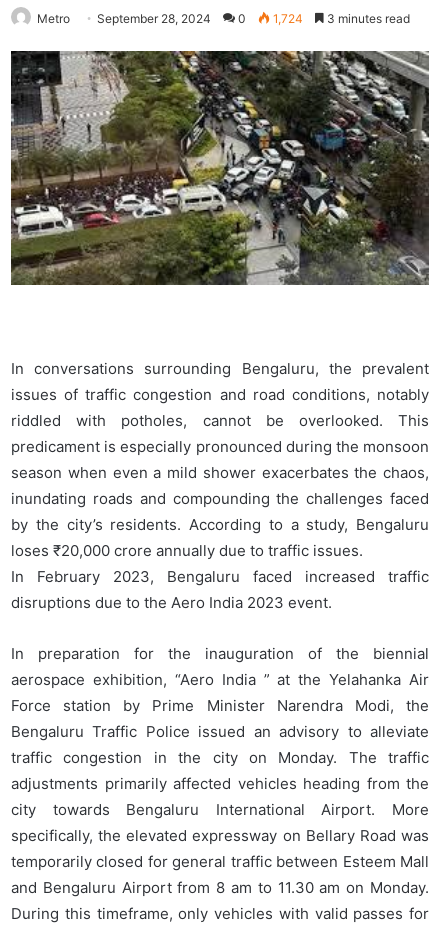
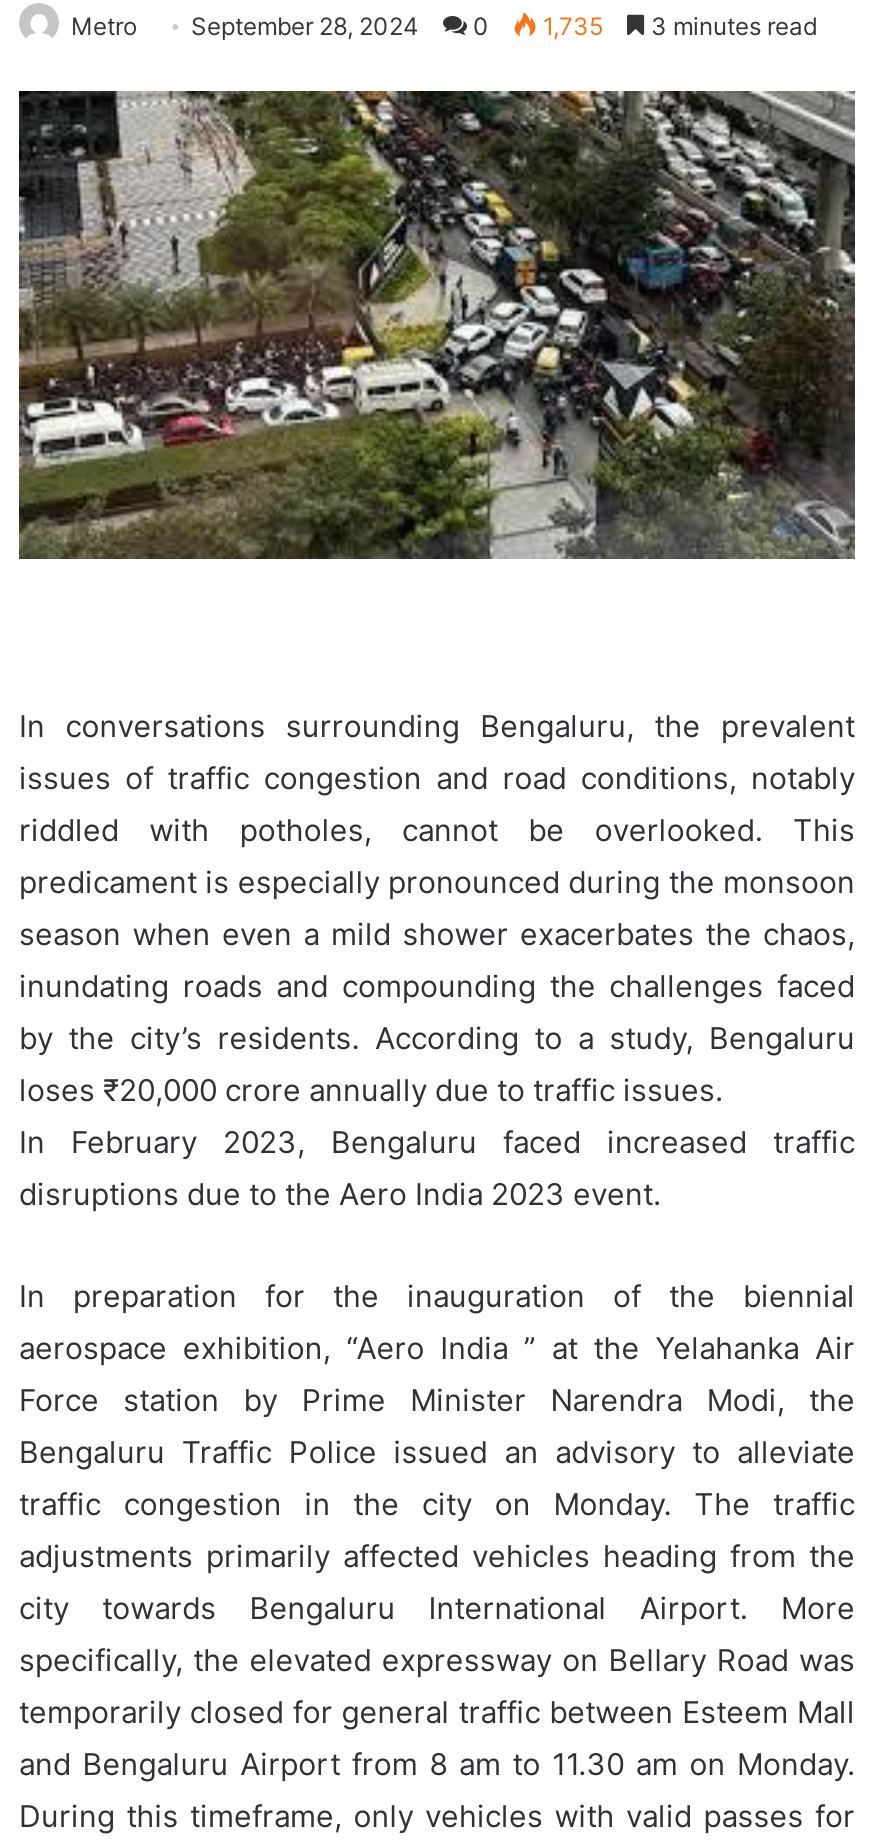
- Metro September 28, 2024 0 1,724 3 minutes read
+ Metro September 28, 2024 0 1,735 3 minutes read
